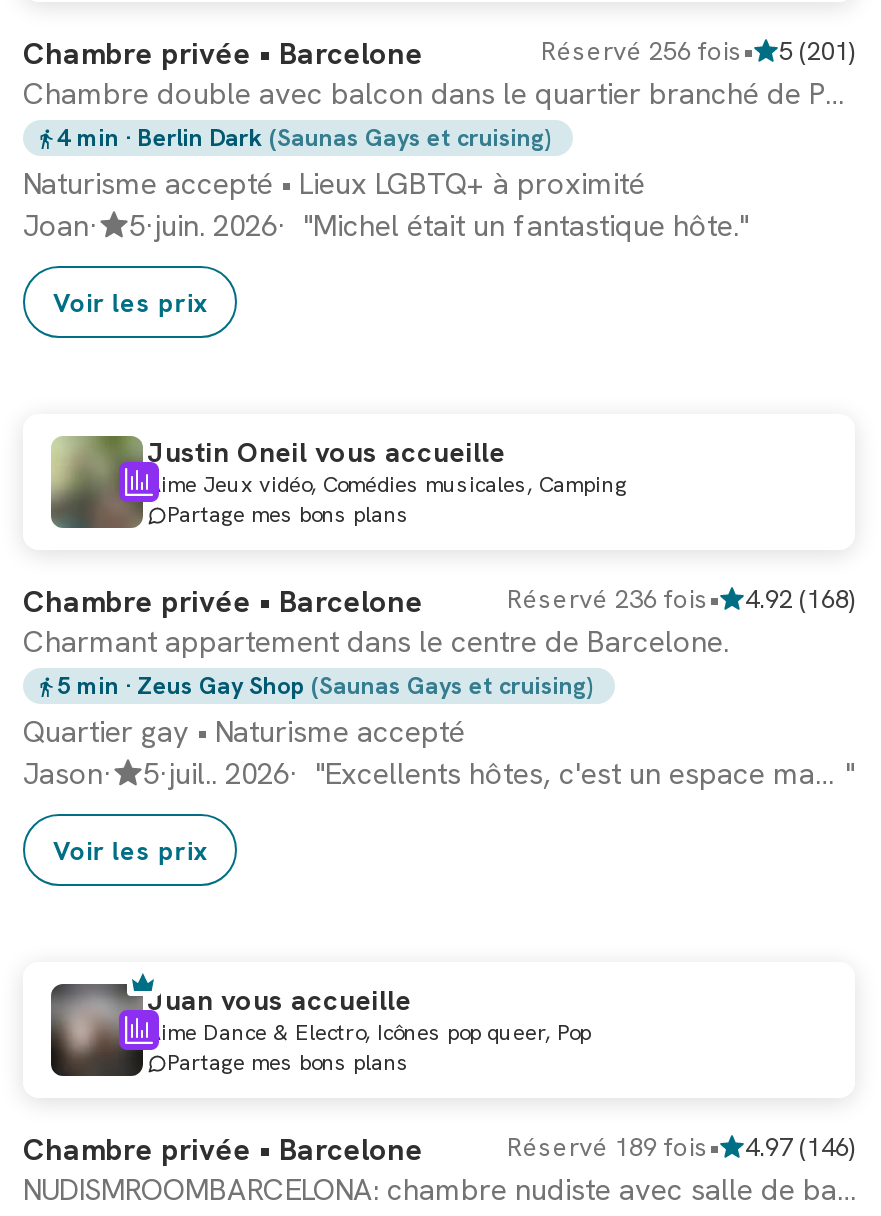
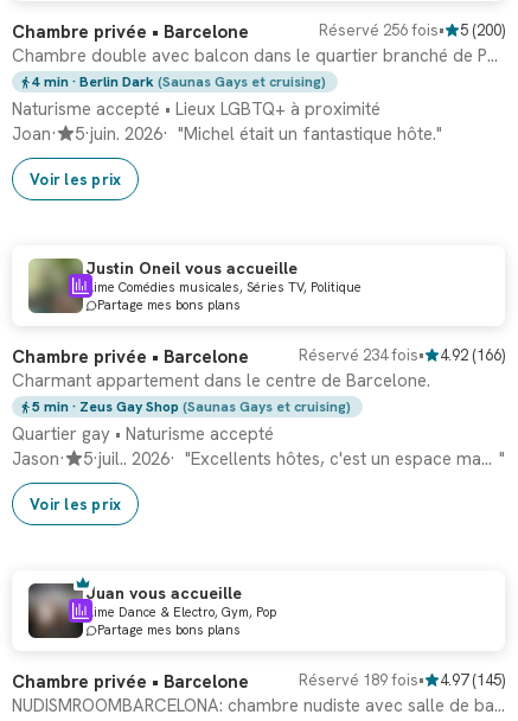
- Réservé 256 fois • 5 (201)
+ Réservé 256 fois • 5 (200)

- Aime Jeux vidéo, Comédies musicales, Camping
+ Aime Comédies musicales, Séries TV, Politique

- Réservé 236 fois •
+ Réservé 234 fois •

- 4.92 (168)
+ 4.92 (166)

- Aime Dance & Electro, Icônes pop queer, Pop
+ Aime Dance & Electro, Gym, Pop

- Réservé 189 fois • 4.97 (146)
+ Réservé 189 fois • 4.97 (145)
